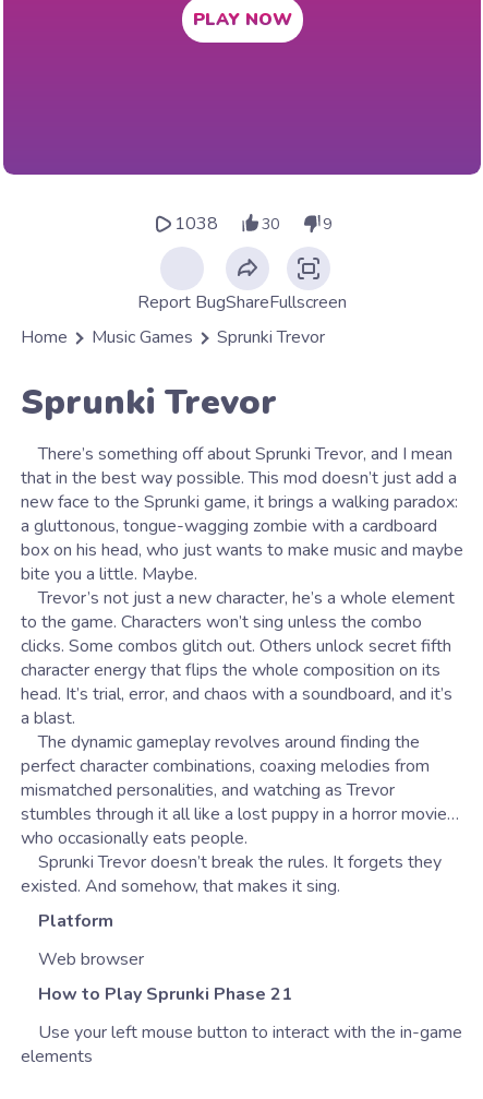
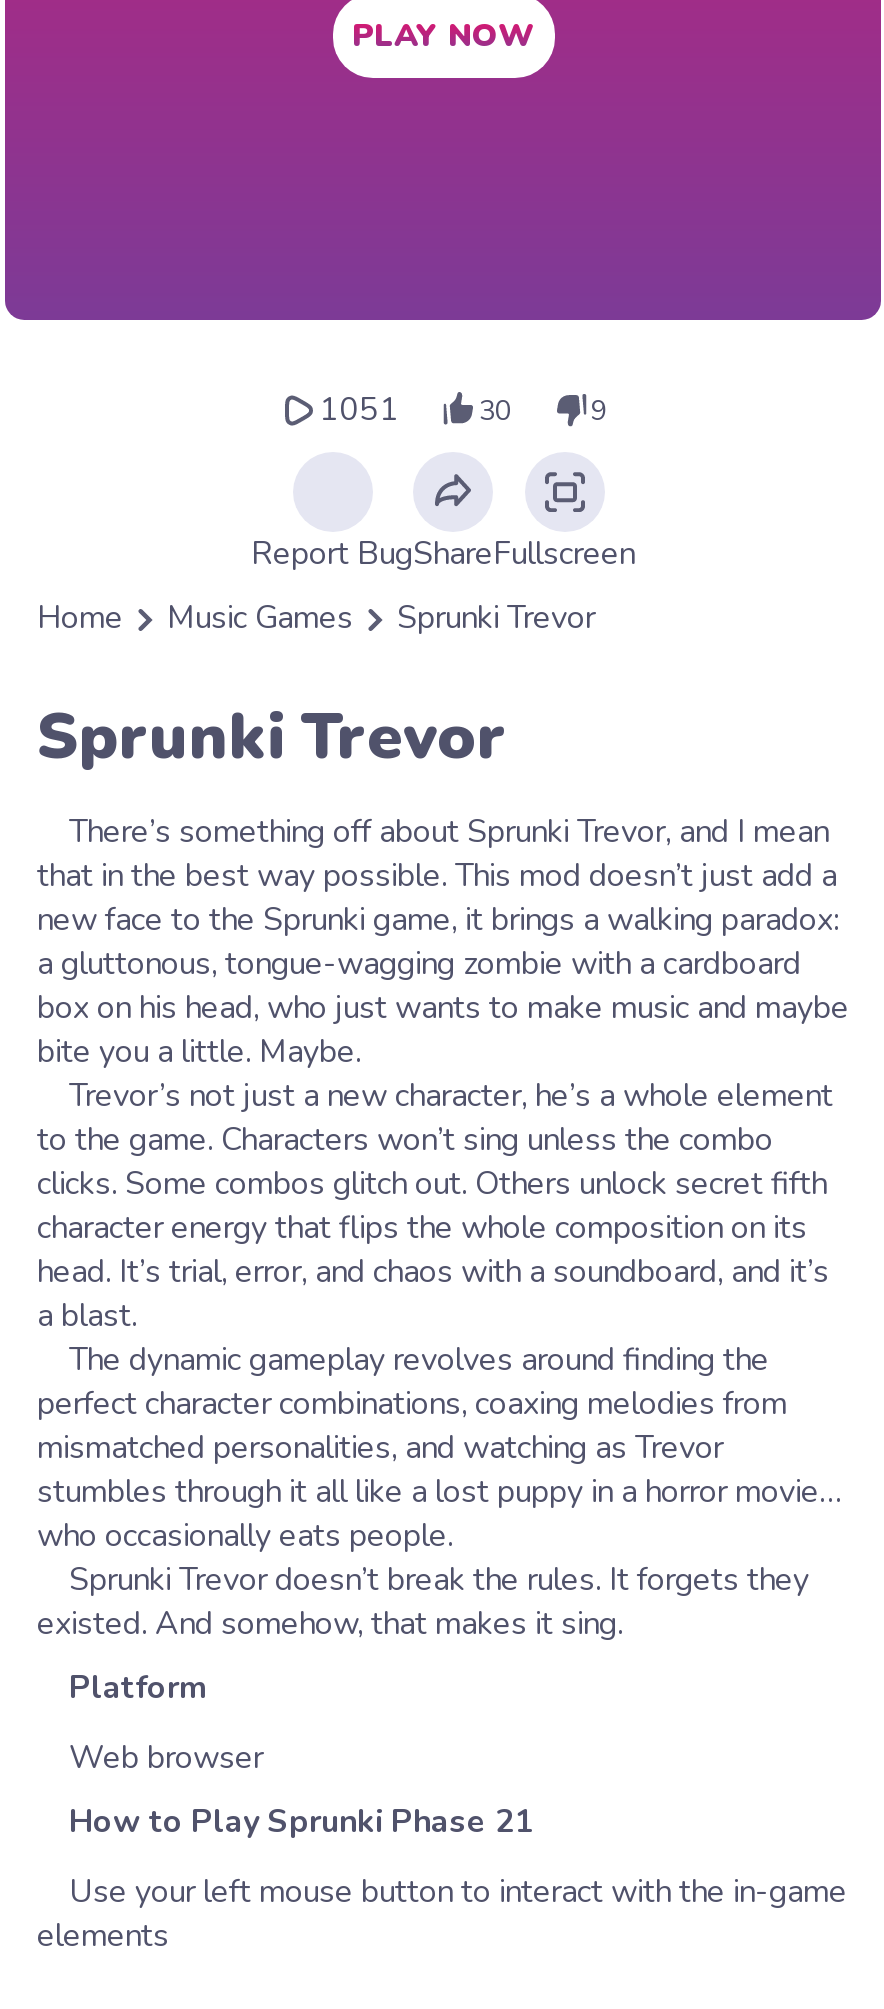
- 1038
+ 1051
